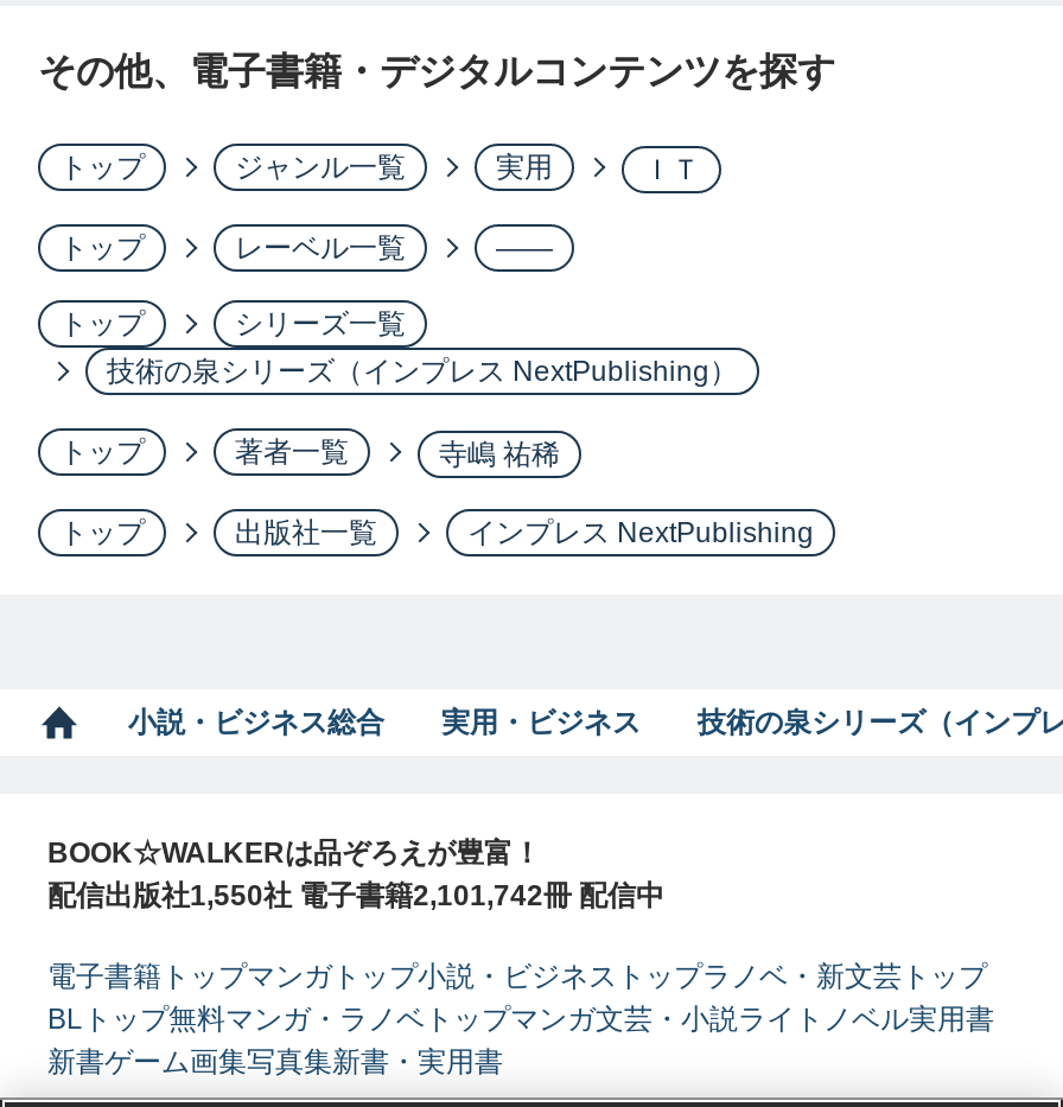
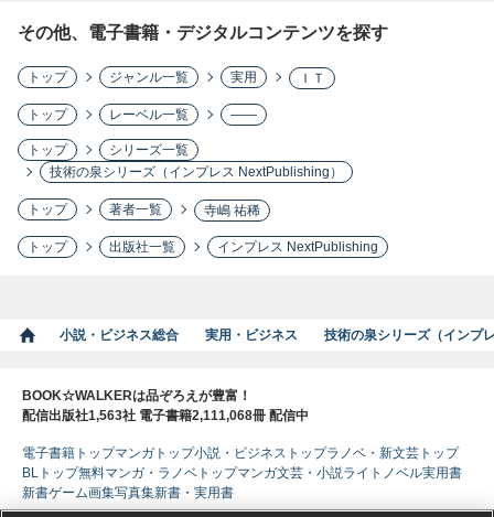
- 配信出版社1,550社 電子書籍2,101,742冊 配信中
+ 配信出版社1,563社 電子書籍2,111,068冊 配信中
